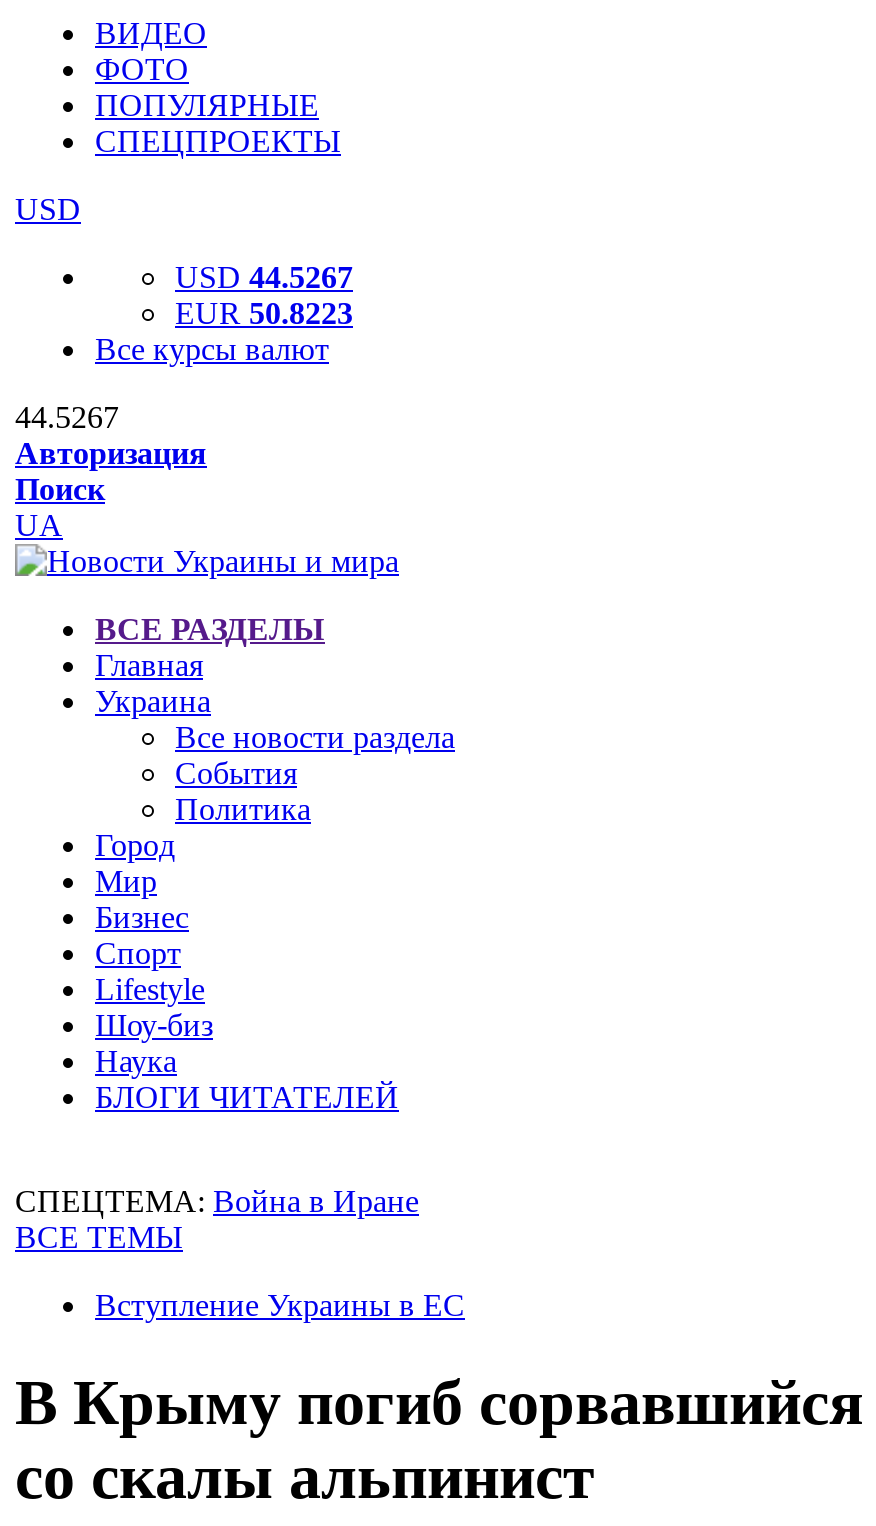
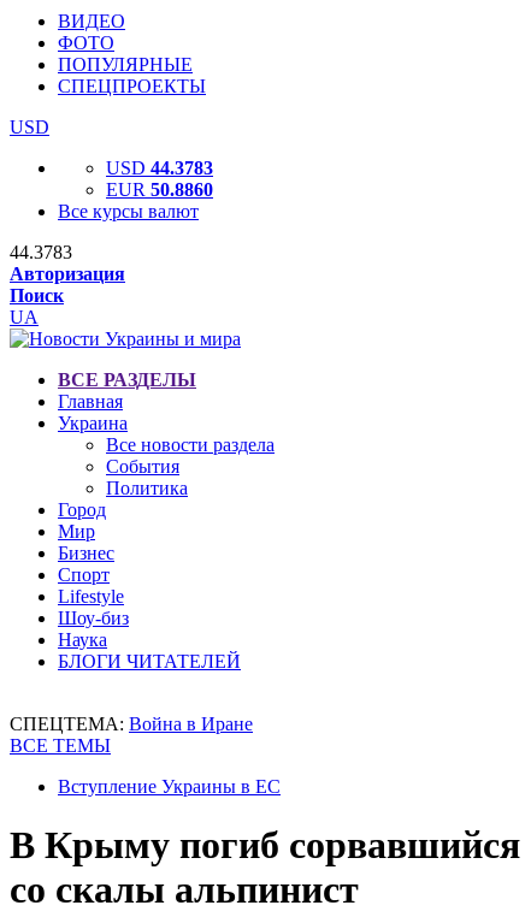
- USD 44.5267
+ USD 44.3783

- EUR 50.8223
+ EUR 50.8860

- 44.5267
+ 44.3783
